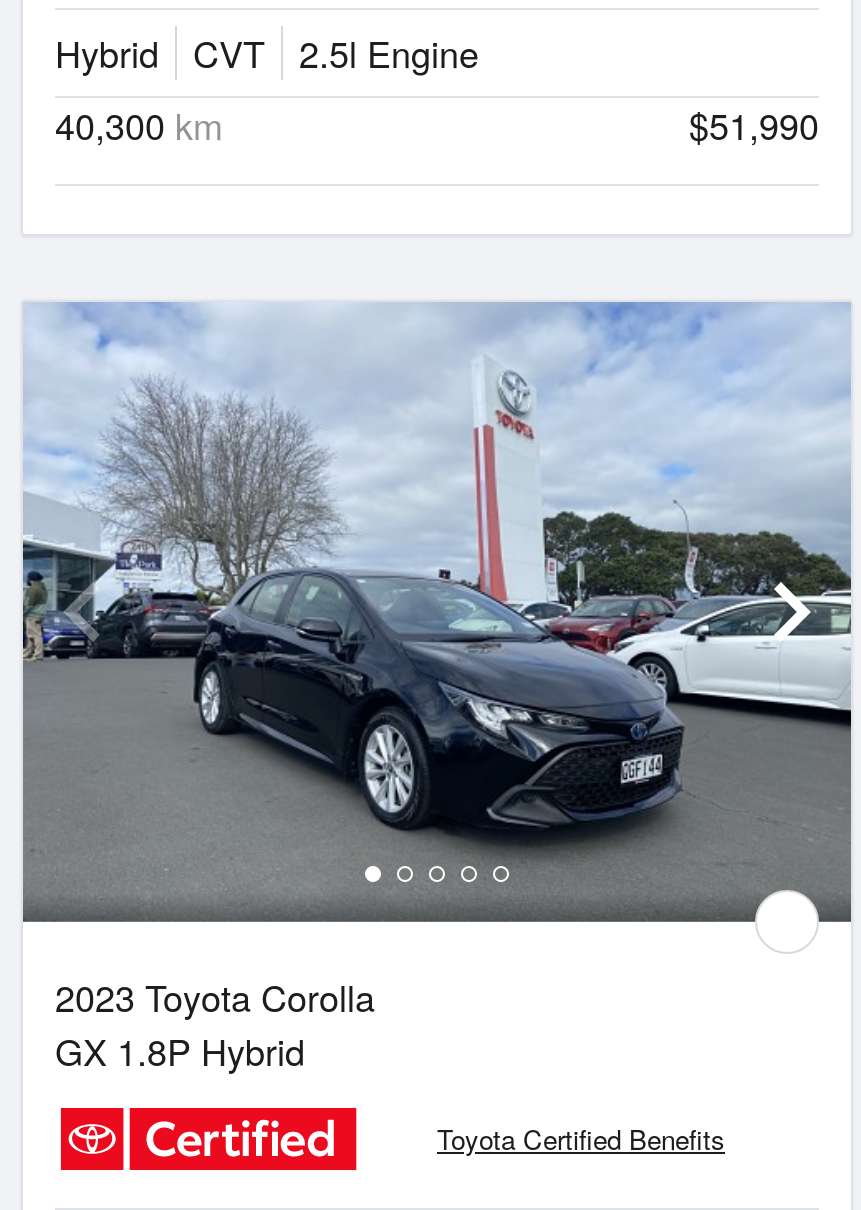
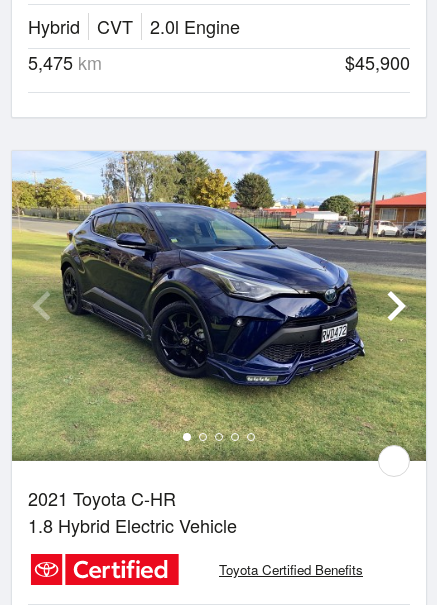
- 2.5l Engine
- 40,300 km
- $51,990
+ 2.0l Engine
+ 5,475 km
+ $45,900

- [image]
- 2023 Toyota Corolla
- GX 1.8P Hybrid
+ [image]
+ 2021 Toyota C-HR
+ 1.8 Hybrid Electric Vehicle
